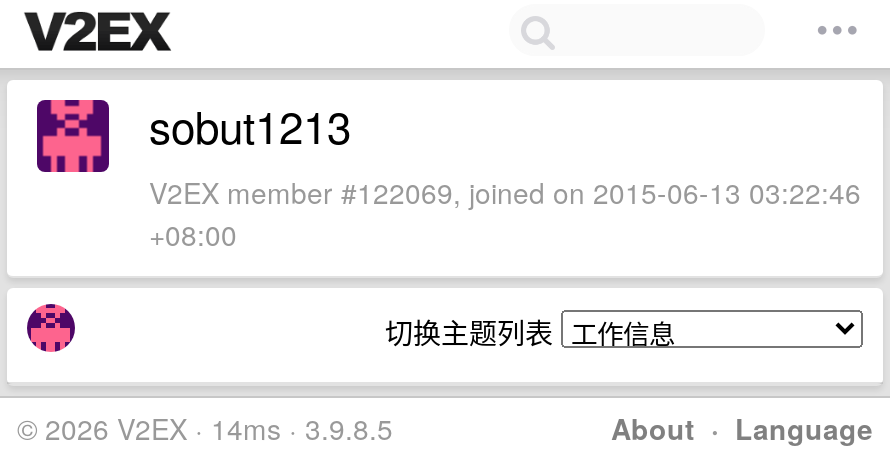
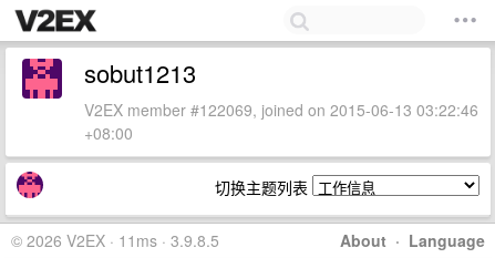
- © 2026 V2EX · 14ms · 3.9.8.5
+ © 2026 V2EX · 11ms · 3.9.8.5
